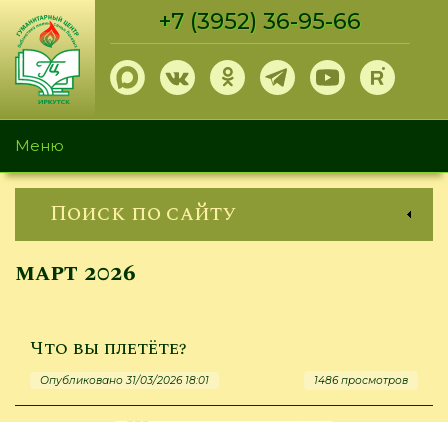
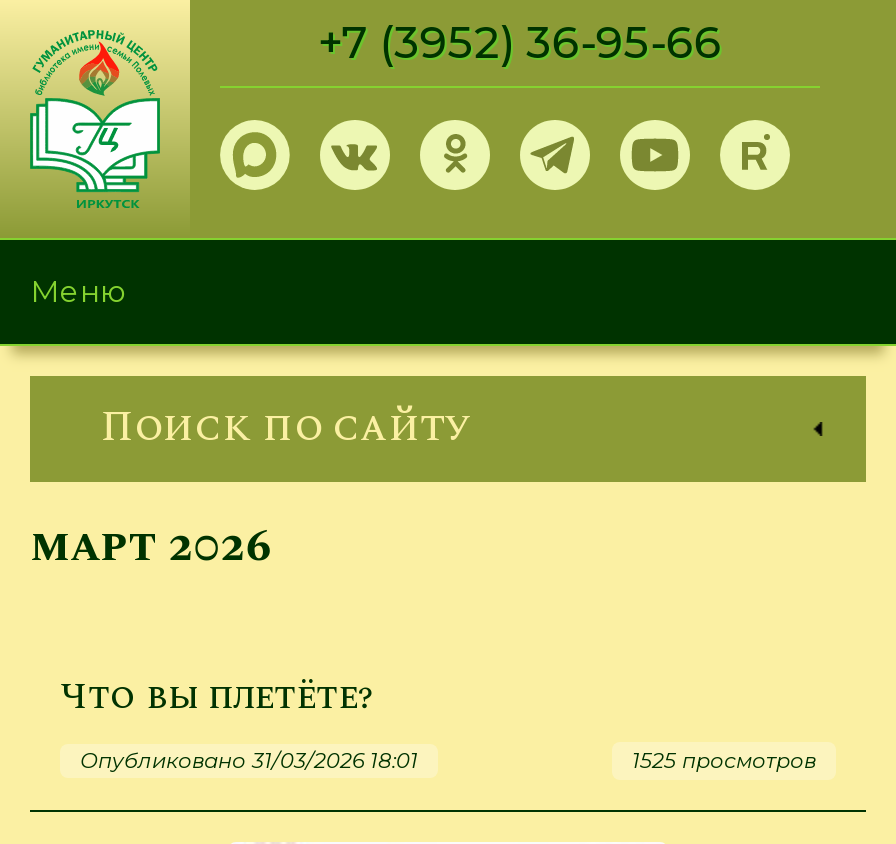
- 1486 просмотров
+ 1525 просмотров
